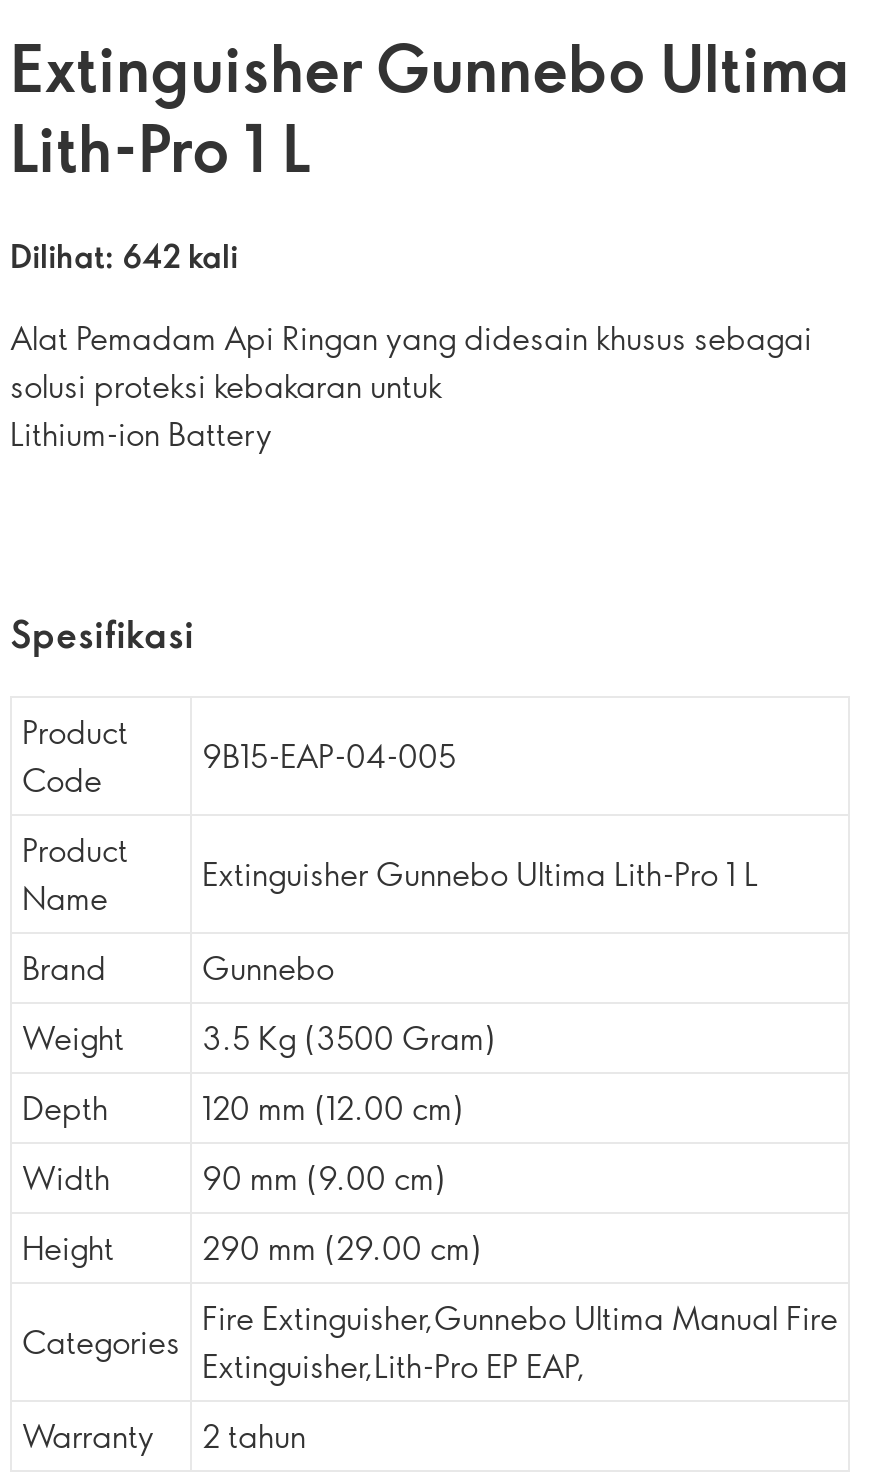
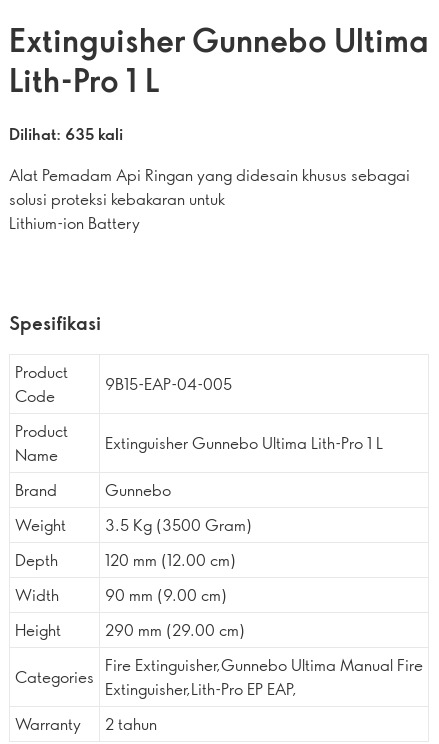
- Dilihat: 642 kali
+ Dilihat: 635 kali
